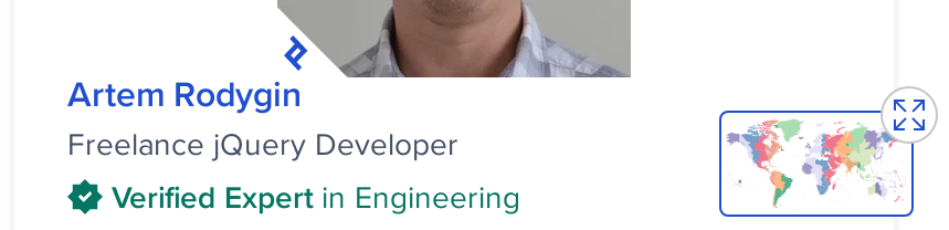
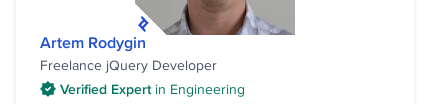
- [image]
